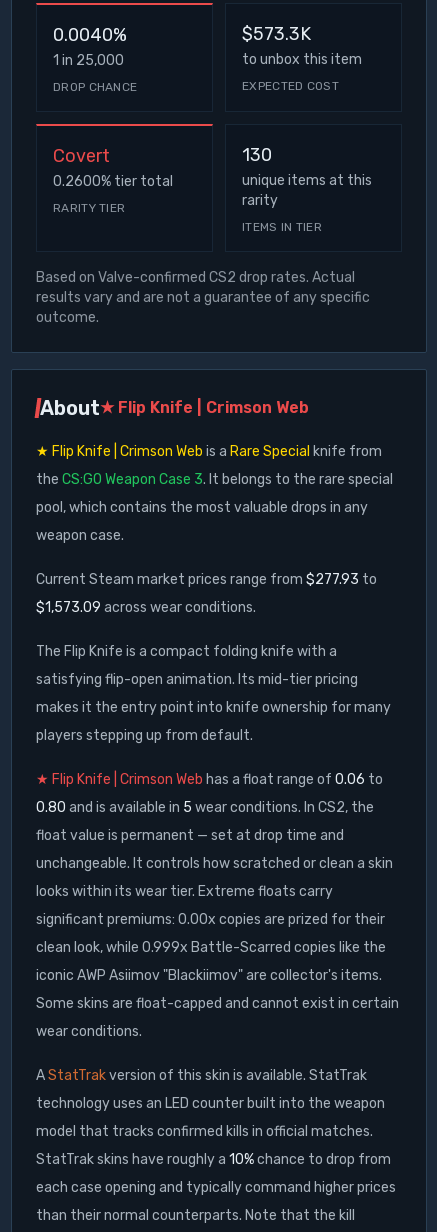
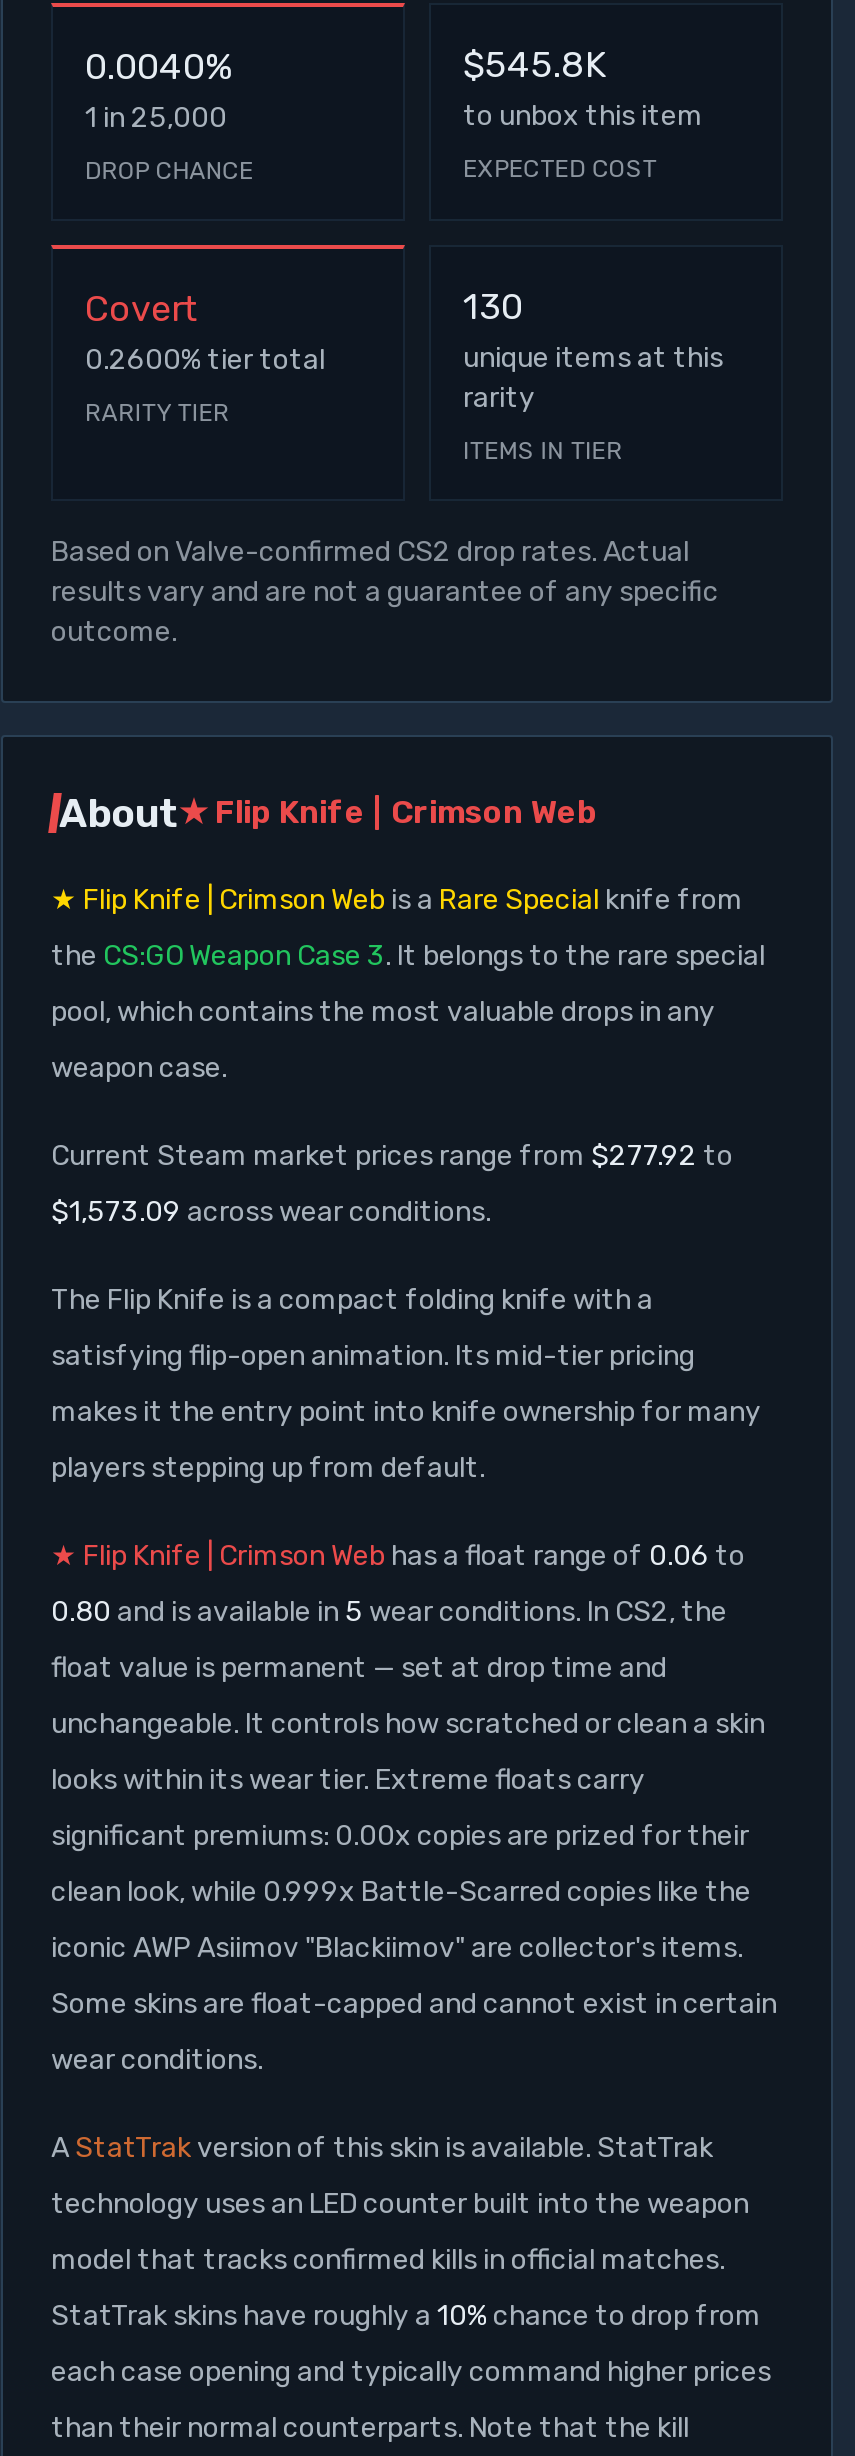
- $573.3K
+ $545.8K

- Current Steam market prices range from $277.93 to
+ Current Steam market prices range from $277.92 to
